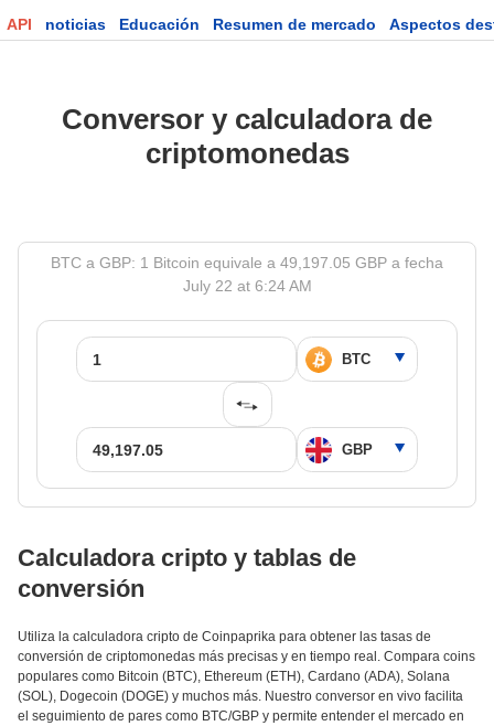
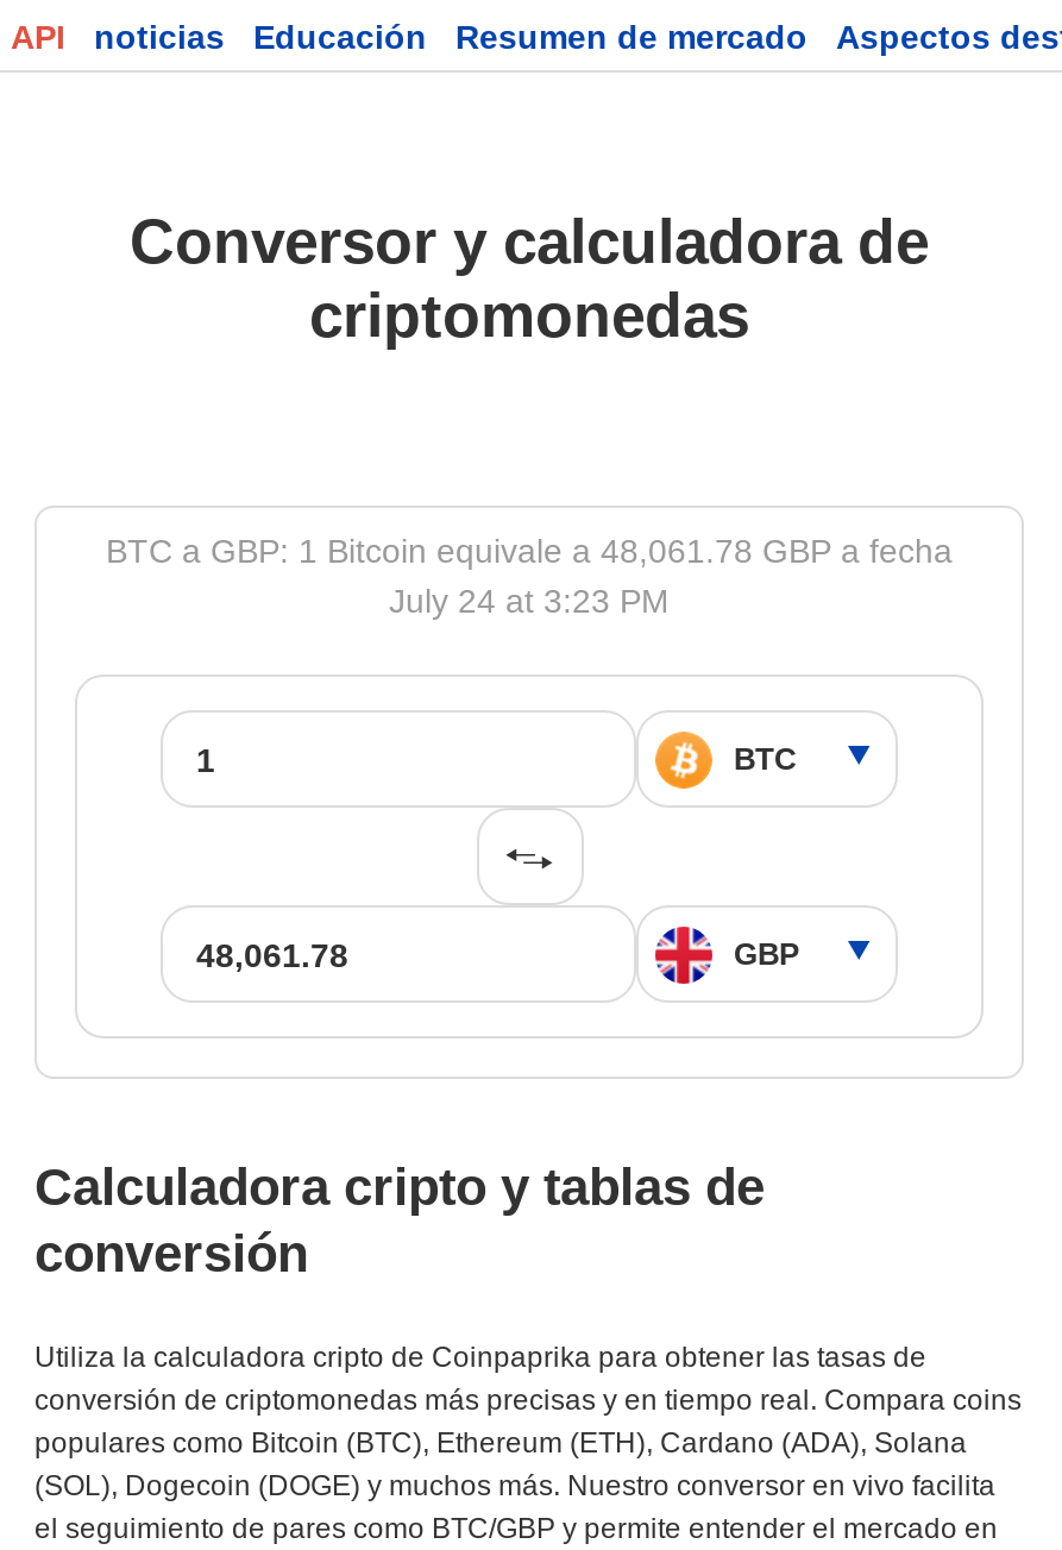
- BTC a GBP: 1 Bitcoin equivale a 49,197.05 GBP a fecha
+ BTC a GBP: 1 Bitcoin equivale a 48,061.78 GBP a fecha

- July 22 at 6:24 AM
+ July 24 at 3:23 PM
